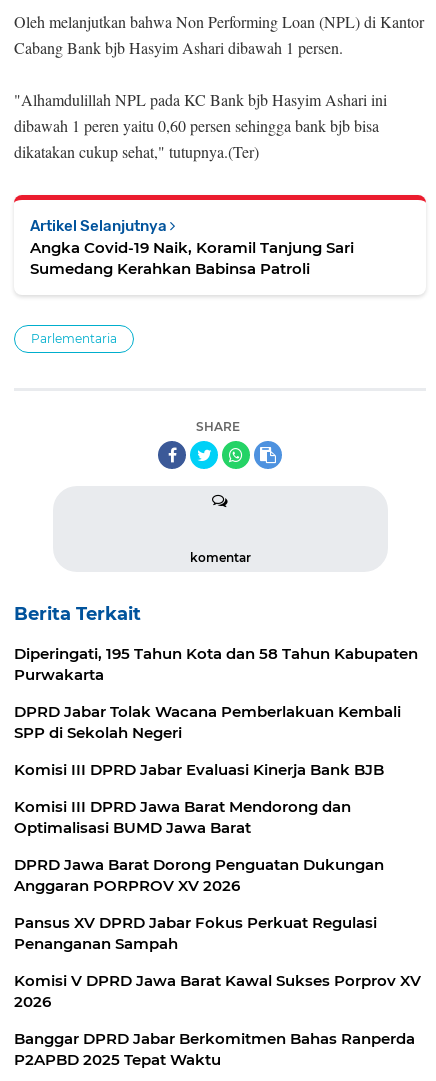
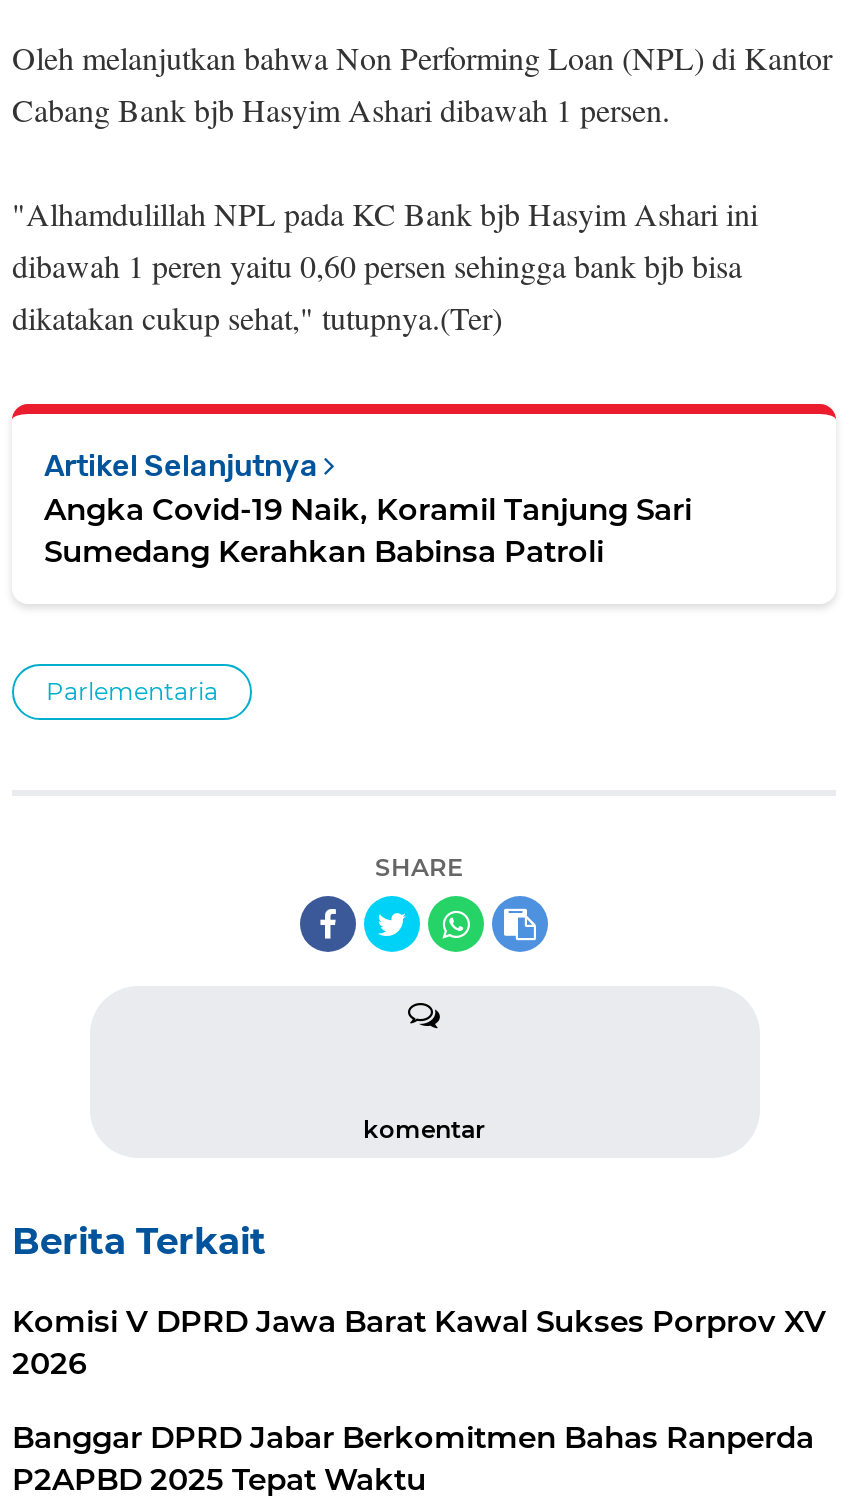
- Diperingati, 195 Tahun Kota dan 58 Tahun Kabupaten
- Purwakarta
- DPRD Jabar Tolak Wacana Pemberlakuan Kembali
- SPP di Sekolah Negeri
- Komisi III DPRD Jabar Evaluasi Kinerja Bank BJB
- Komisi III DPRD Jawa Barat Mendorong dan
- Optimalisasi BUMD Jawa Barat
- DPRD Jawa Barat Dorong Penguatan Dukungan
- Anggaran PORPROV XV 2026
- Pansus XV DPRD Jabar Fokus Perkuat Regulasi
- Penanganan Sampah
